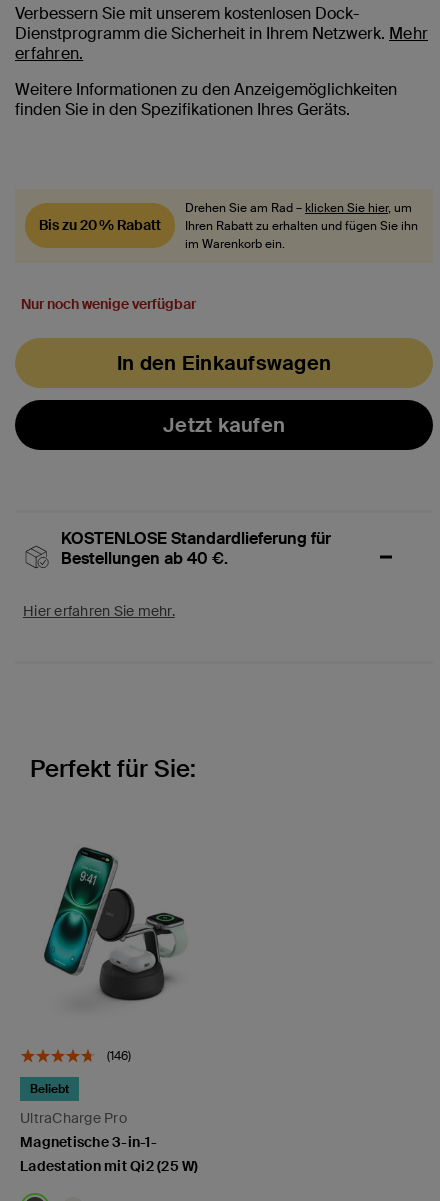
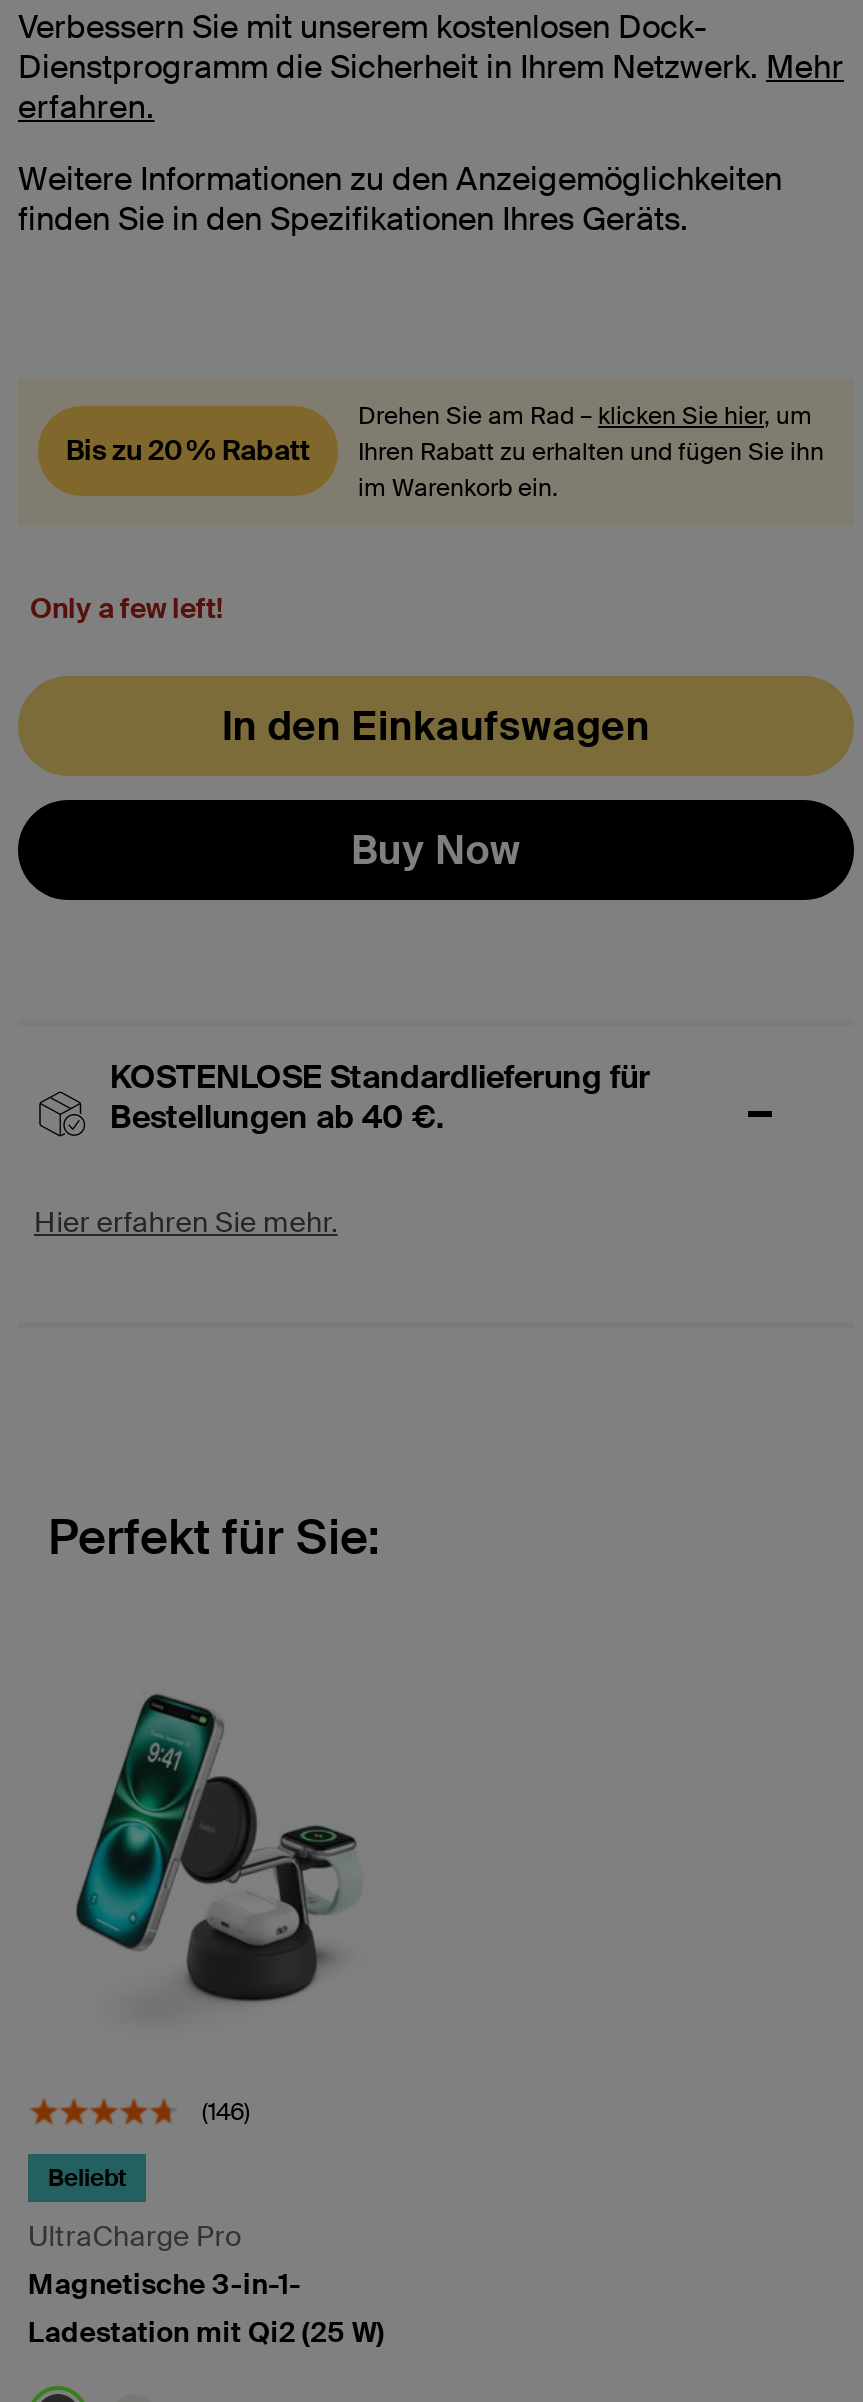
- Nur noch wenige verfügbar
+ Only a few left!

- Jetzt kaufen
+ Buy Now
